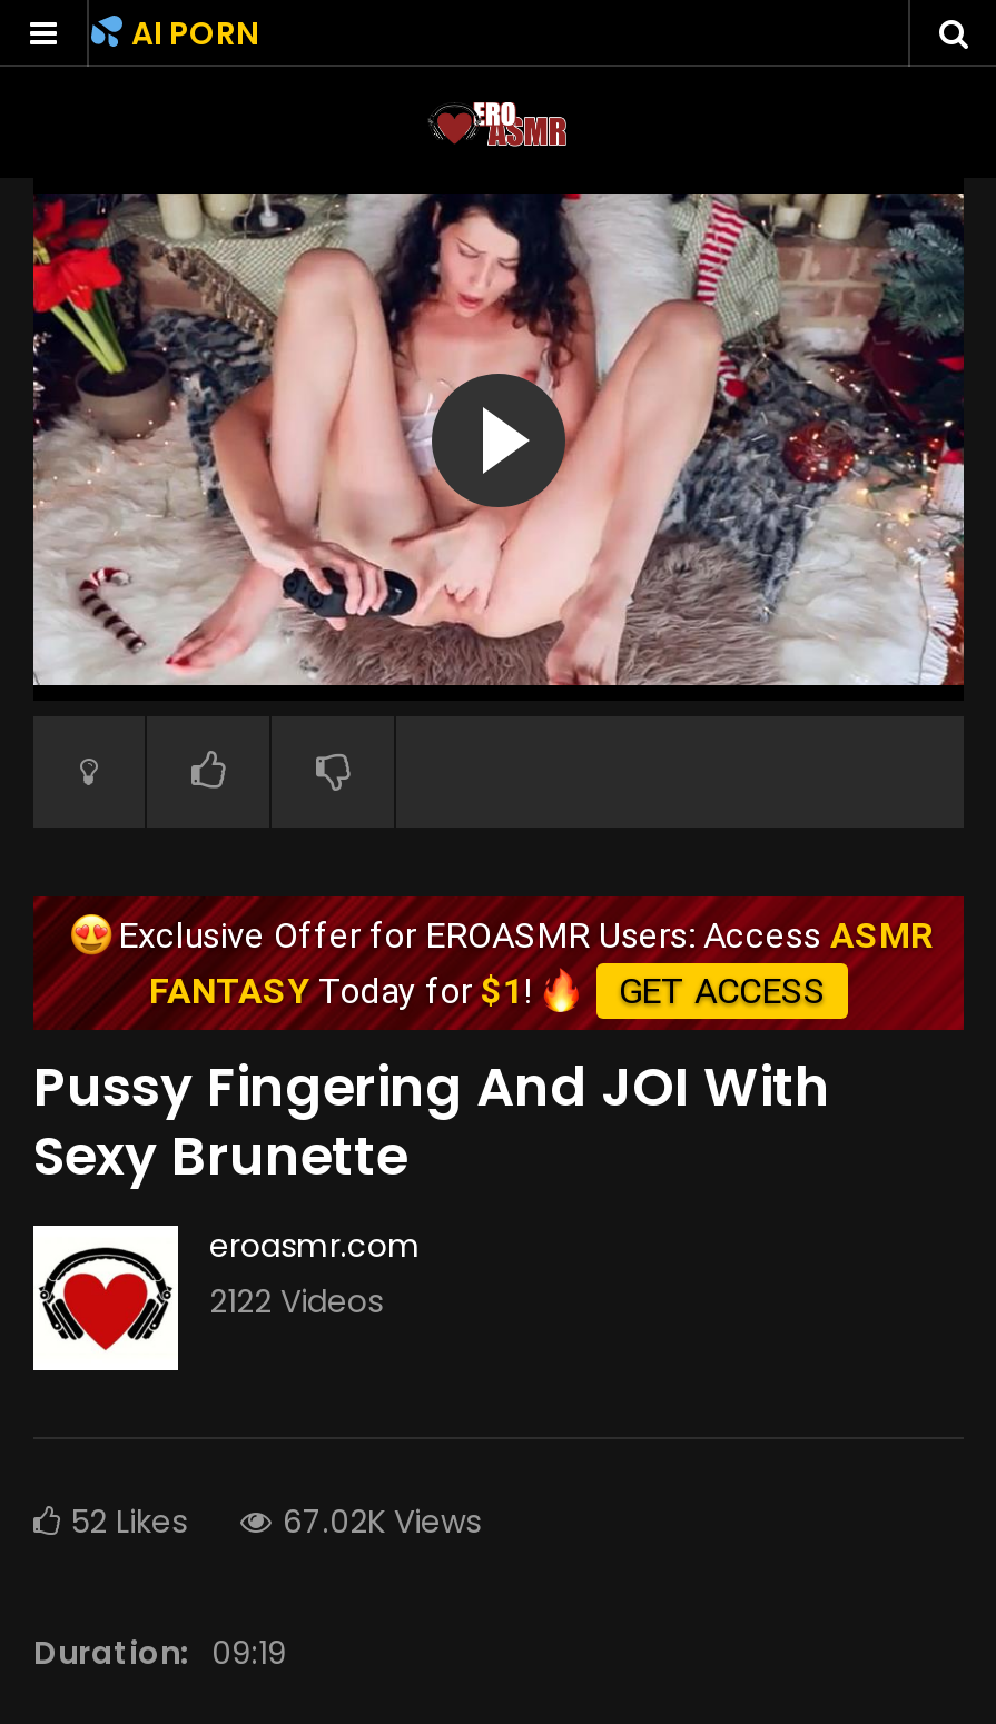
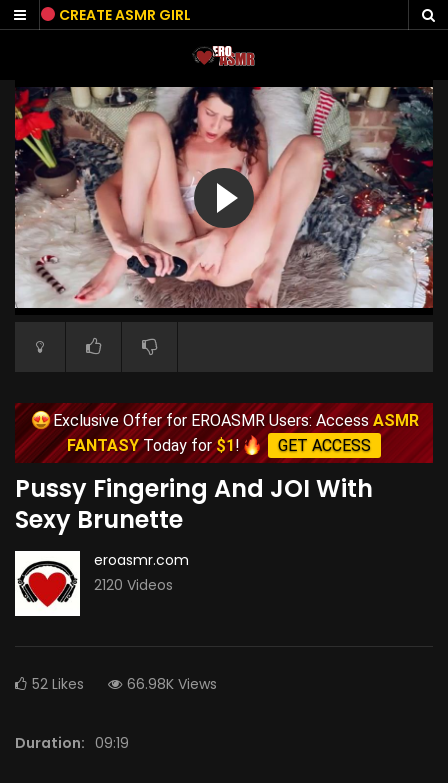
- AI PORN
+ CREATE ASMR GIRL

- 2122 Videos
+ 2120 Videos

- 67.02K Views
+ 66.98K Views
